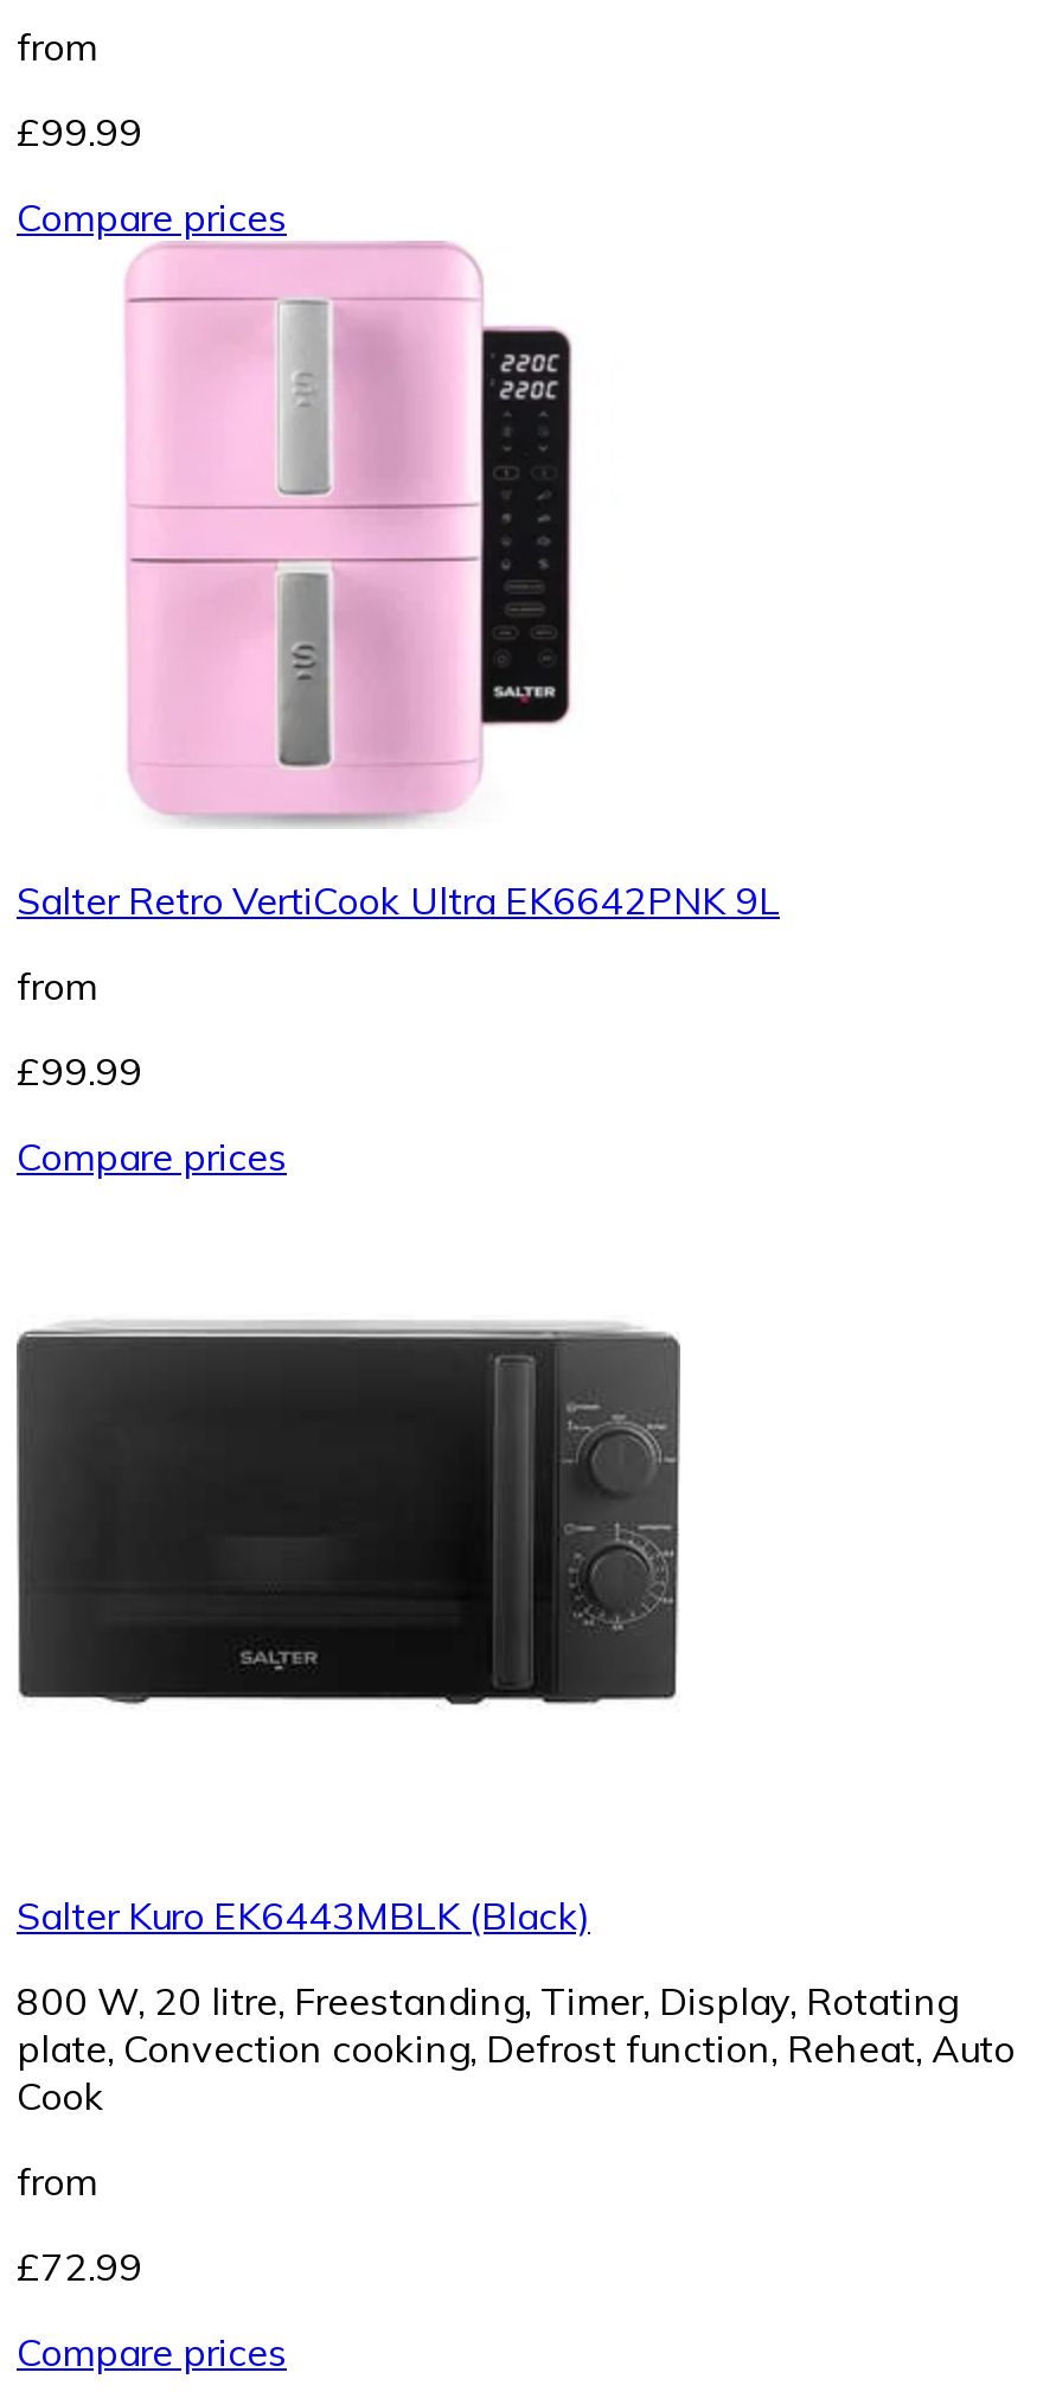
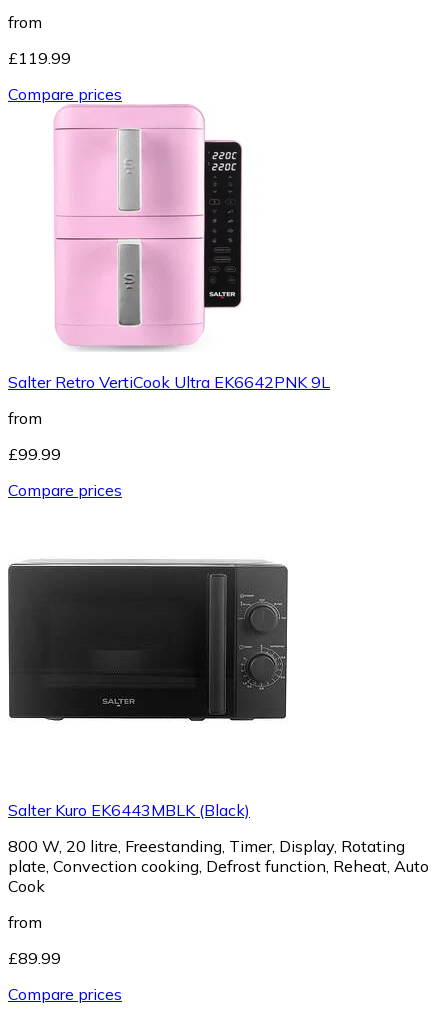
- £99.99
+ £119.99

- £72.99
+ £89.99
